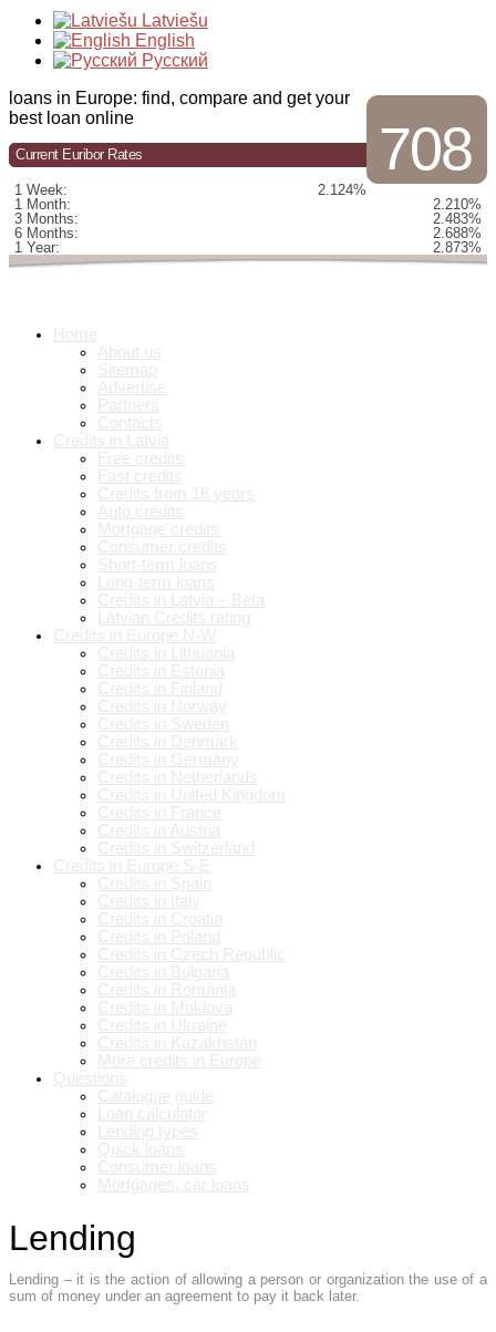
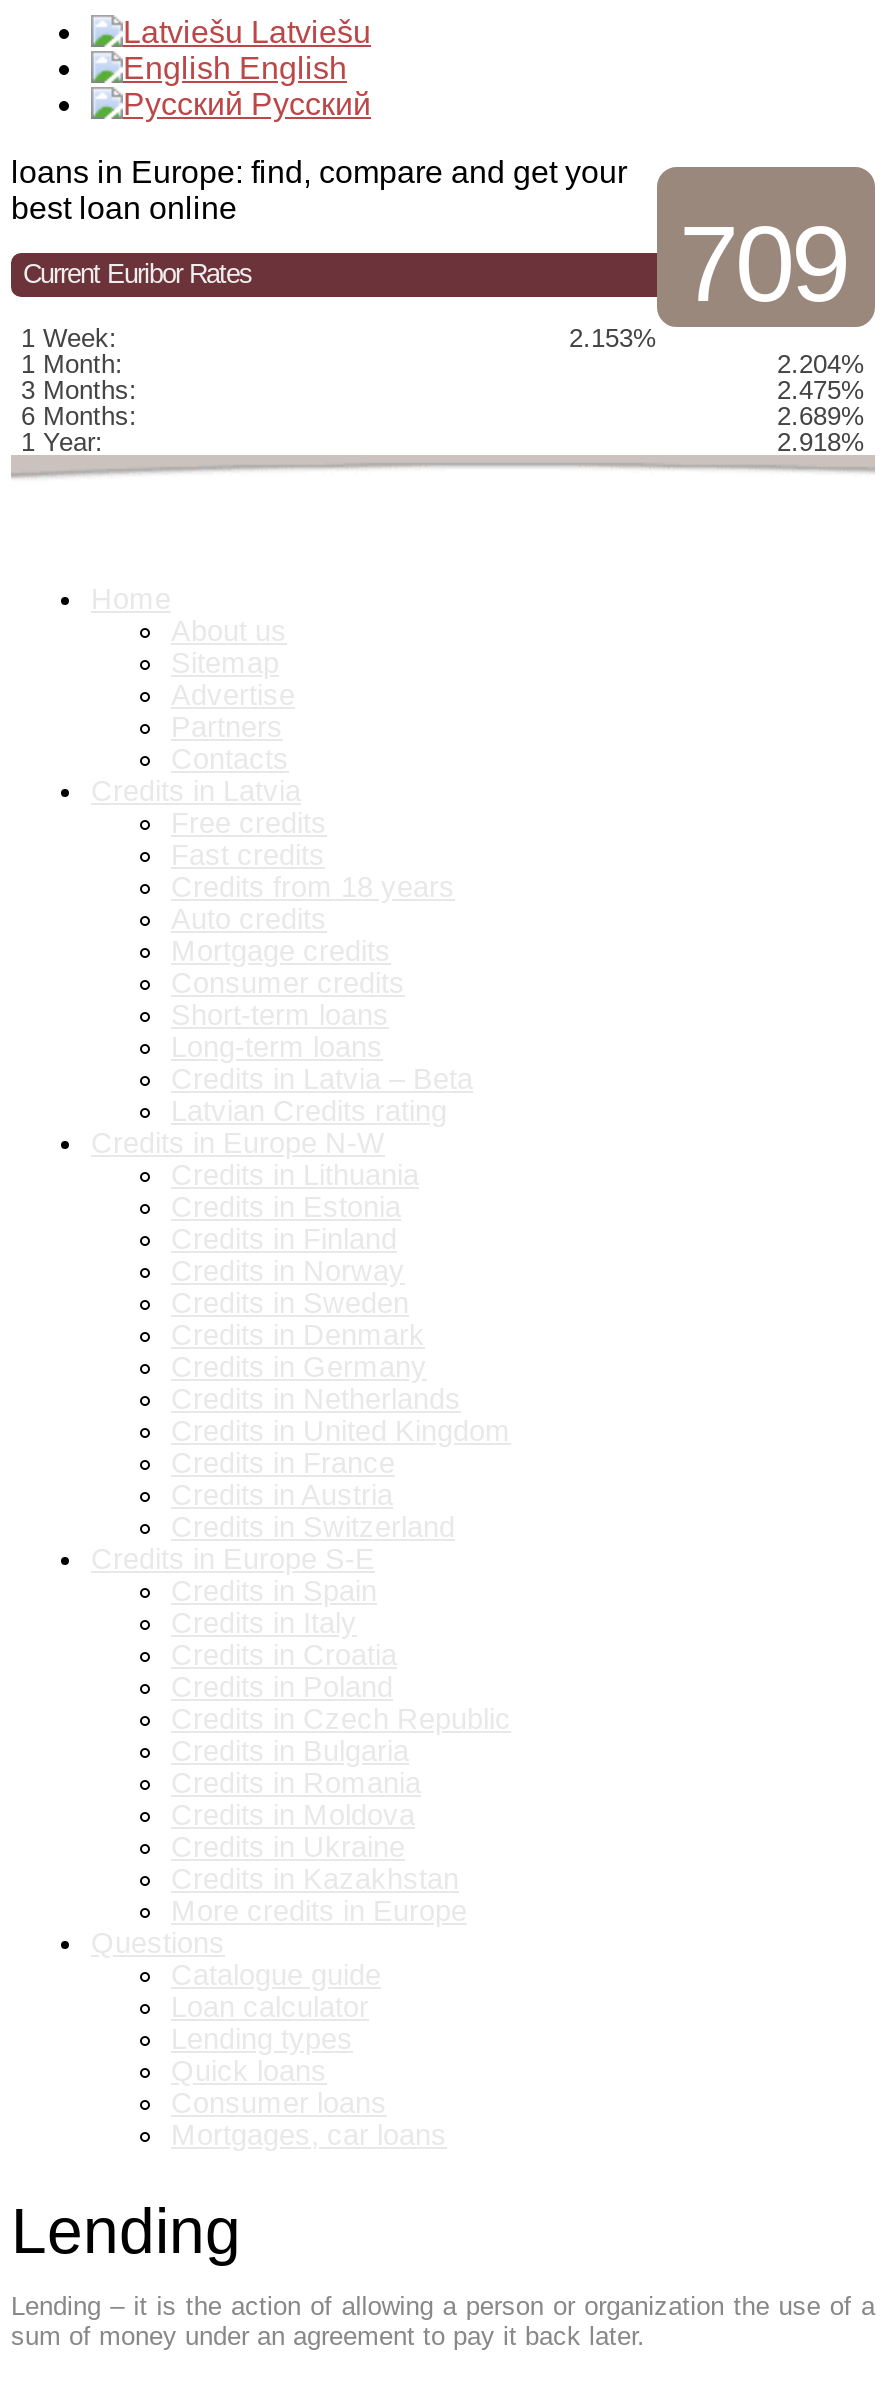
- 708
+ 709

- 2.124%
+ 2.153%

- 2.210%
+ 2.204%

- 2.483%
+ 2.475%

- 2.688%
+ 2.689%

- 2.873%
+ 2.918%
